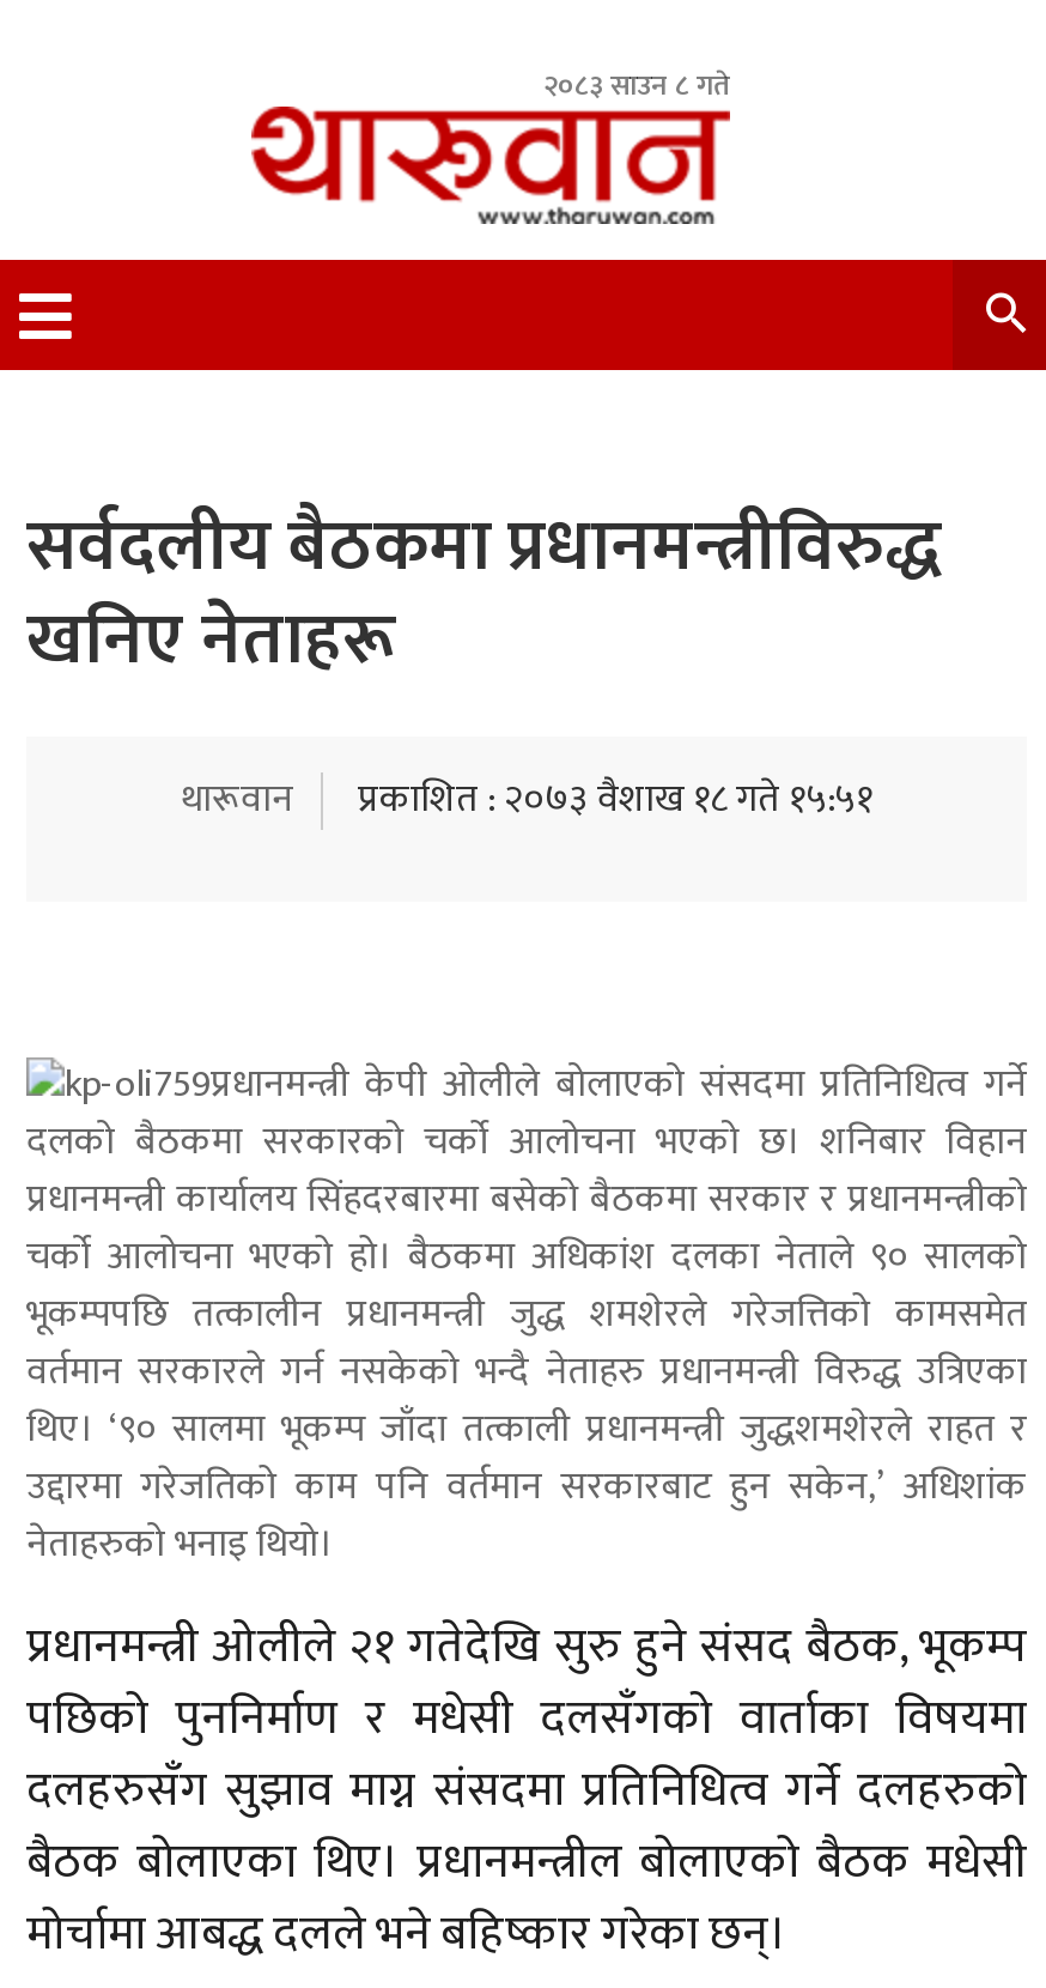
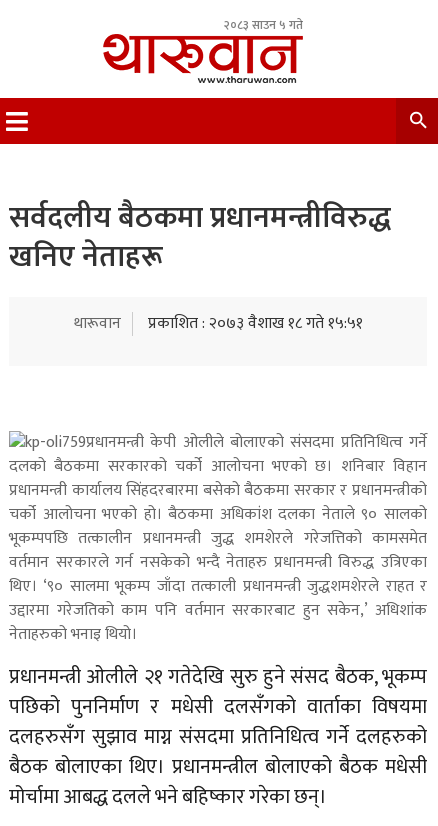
- २०८३ साउन ८ गते
+ २०८३ साउन ५ गते
